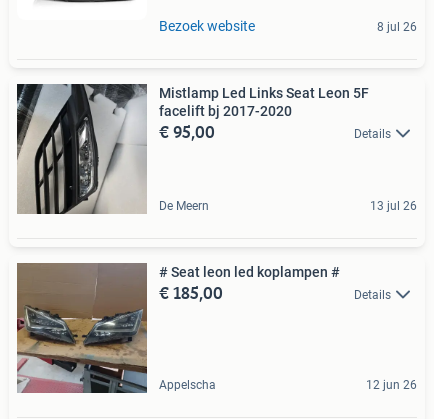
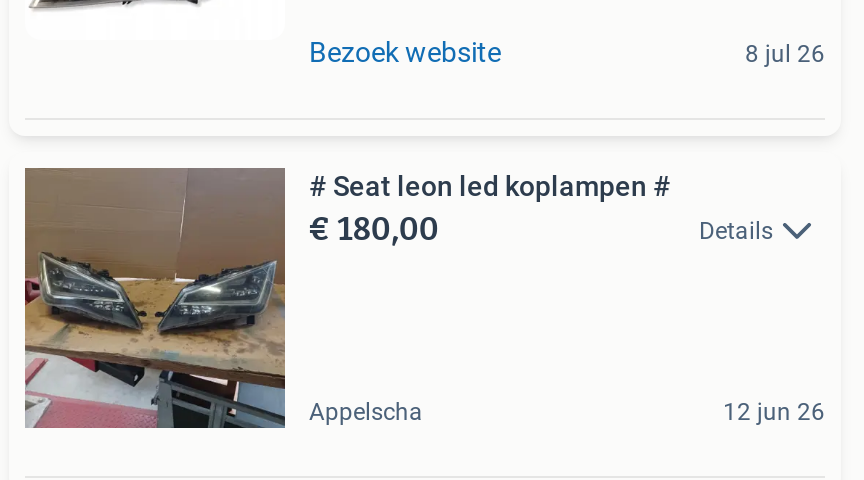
- [image]
- Mistlamp Led Links Seat Leon 5F
- facelift bj 2017-2020
- € 95,00
- Details

- De Meern
- 13 jul 26

- € 185,00
+ € 180,00
